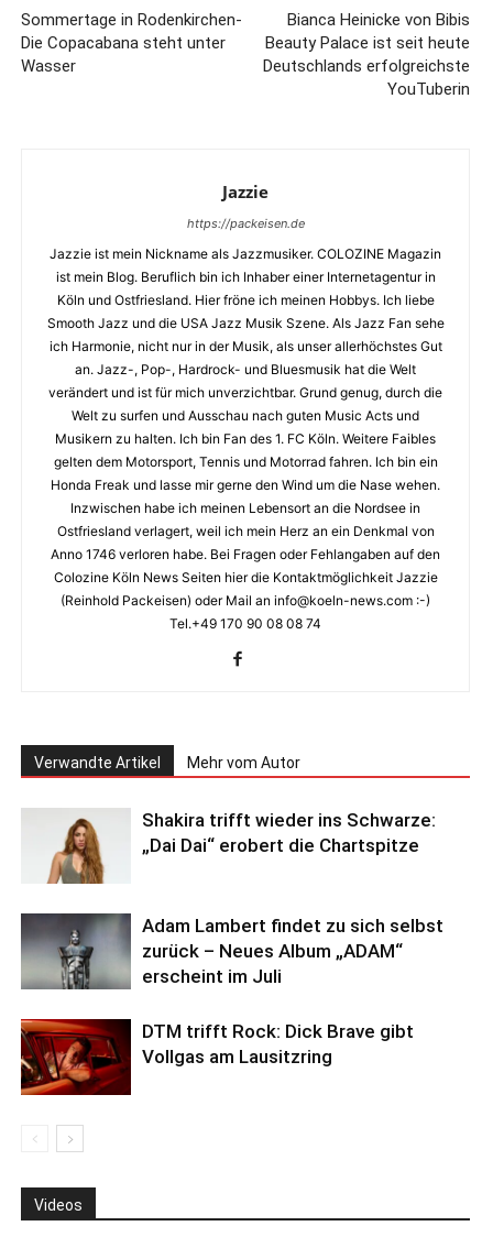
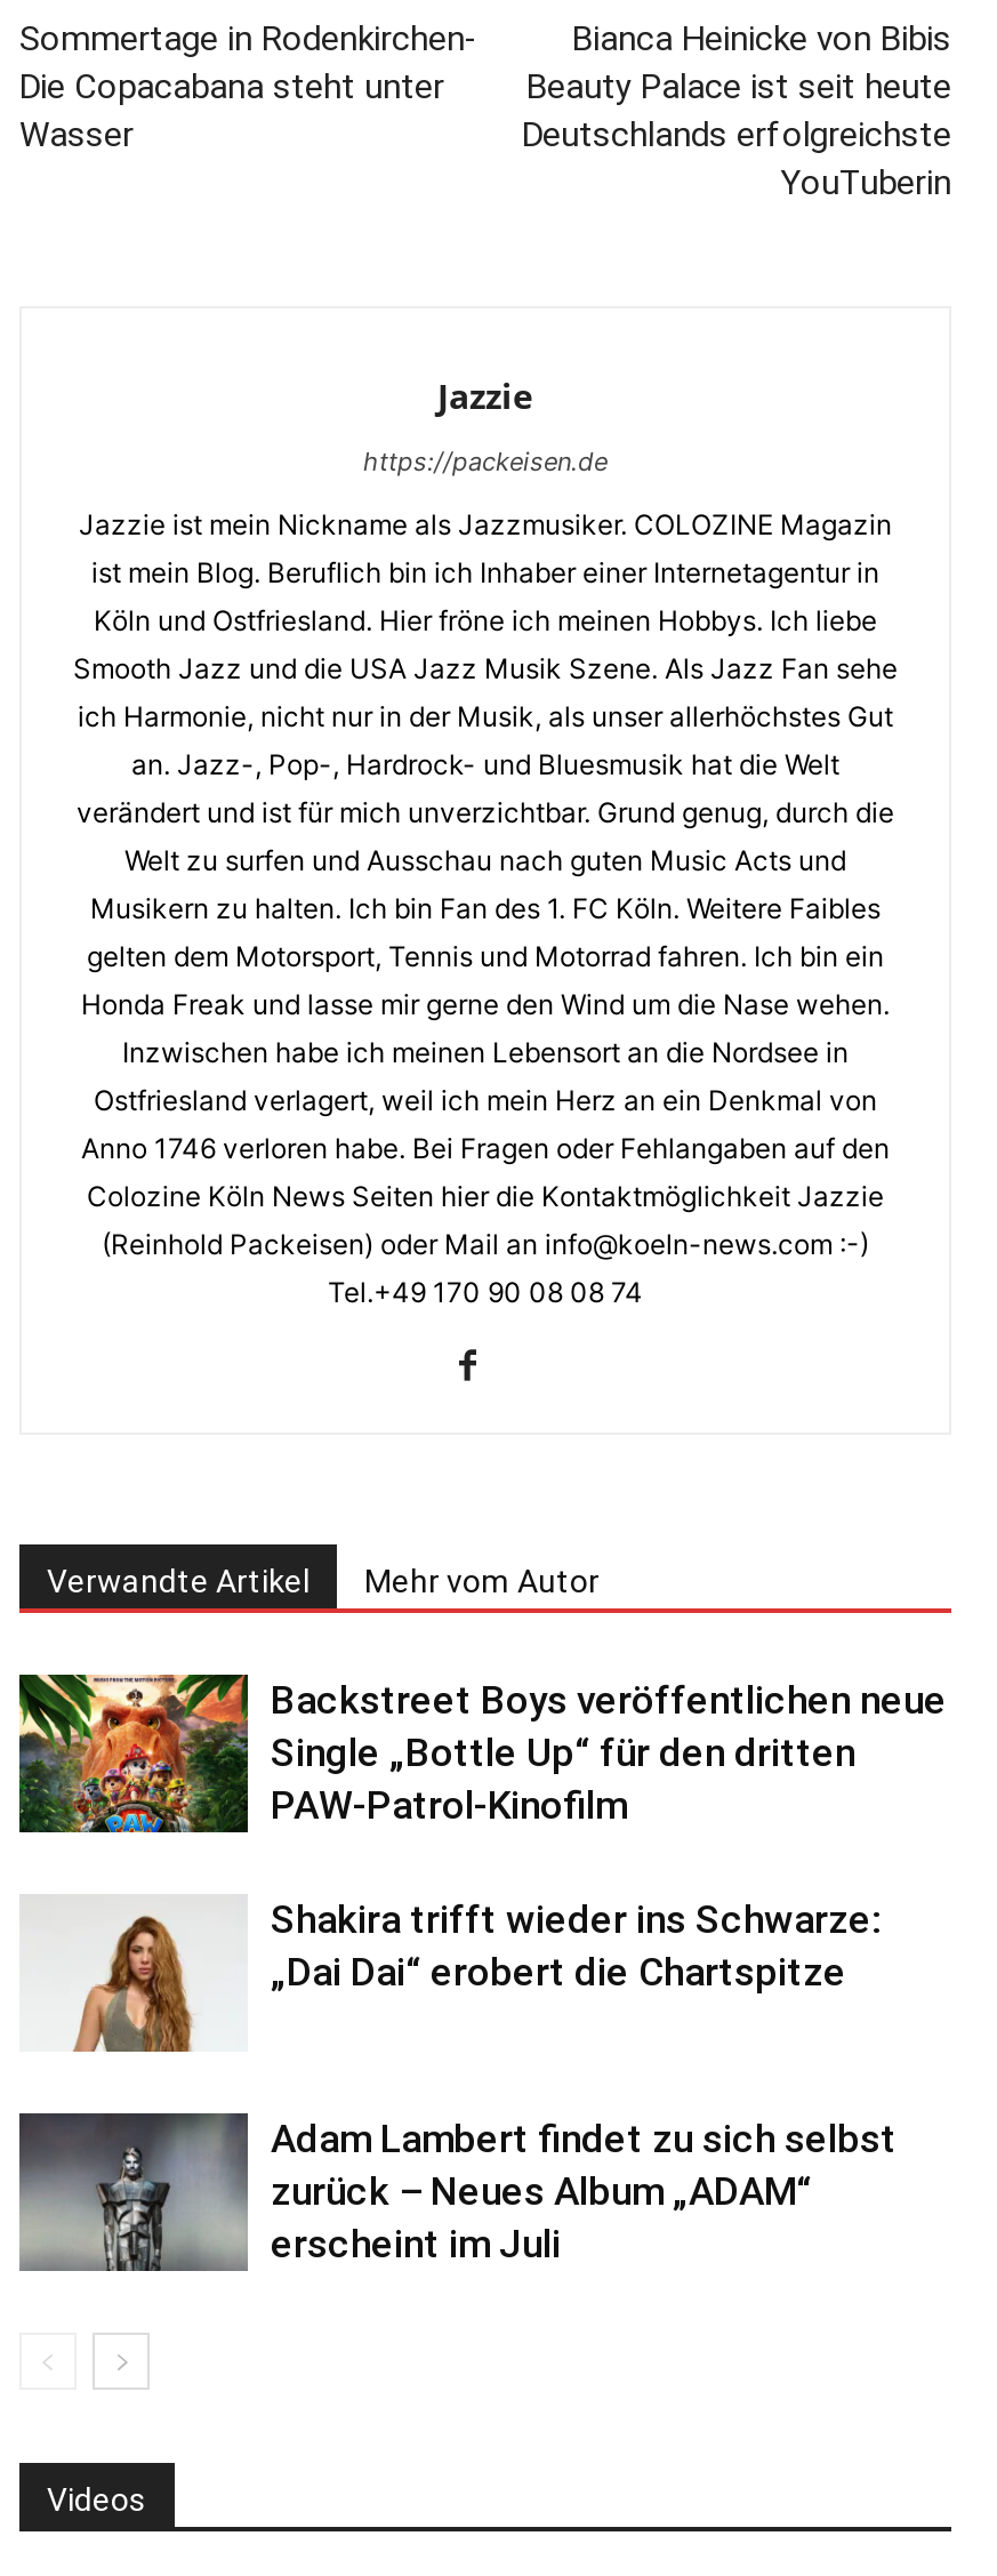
+ [image]
+ Backstreet Boys veröffentlichen neue
+ Single „Bottle Up“ für den dritten
+ PAW-Patrol-Kinofilm

moved down: [image] | Shakira trifft wieder ins Schwarze: | „Dai Dai“ erobert die Chartspitze | Adam Lambert findet zu sich selbst | zurück – Neues Album „ADAM“ | erscheint im Juli

- [image]
- DTM trifft Rock: Dick Brave gibt
- Vollgas am Lausitzring
